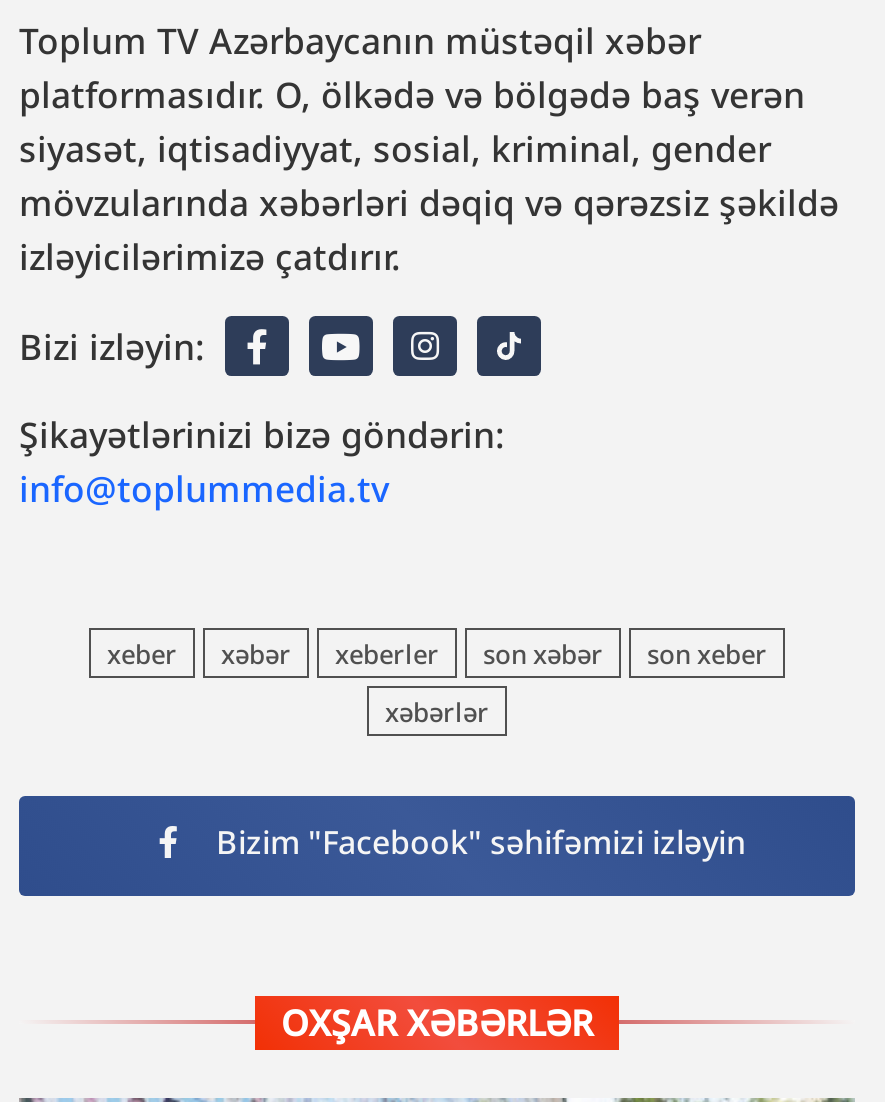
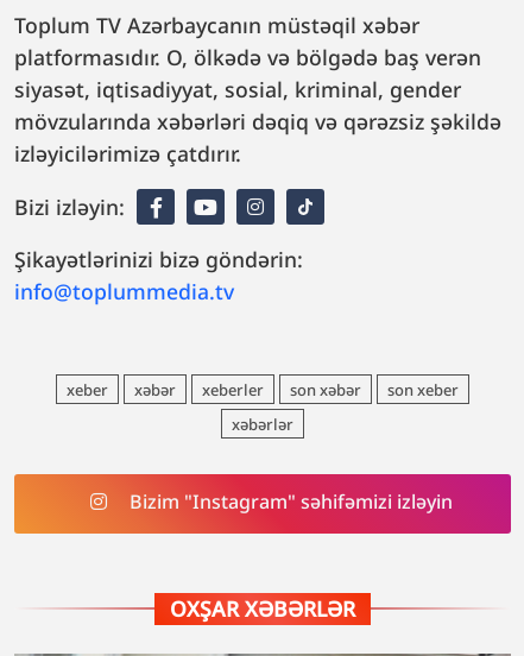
- Bizim "Facebook" səhifəmizi izləyin
+ Bizim "Instagram" səhifəmizi izləyin
